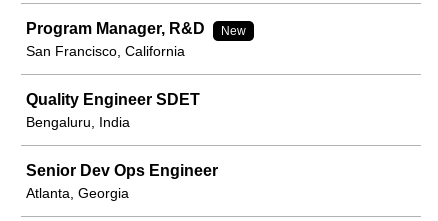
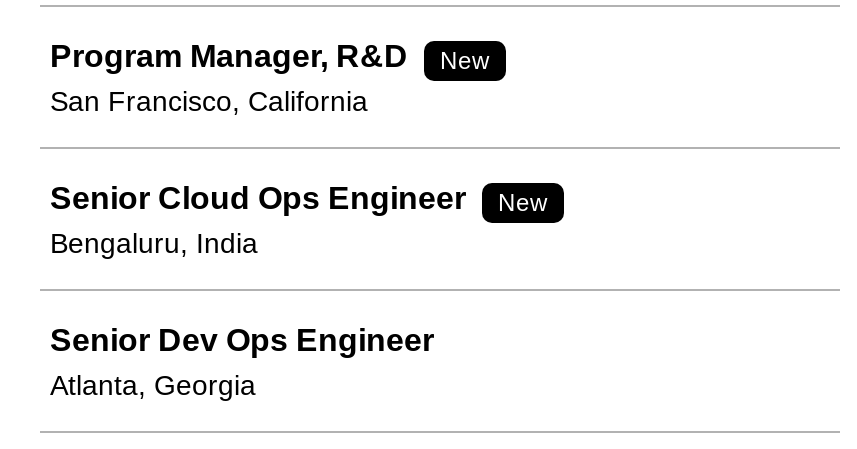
- Quality Engineer SDET
+ Senior Cloud Ops Engineer
+ New
